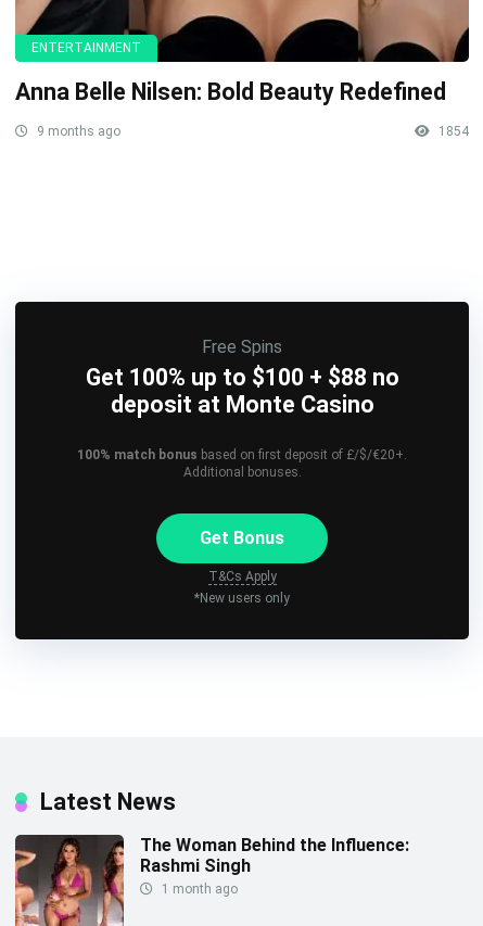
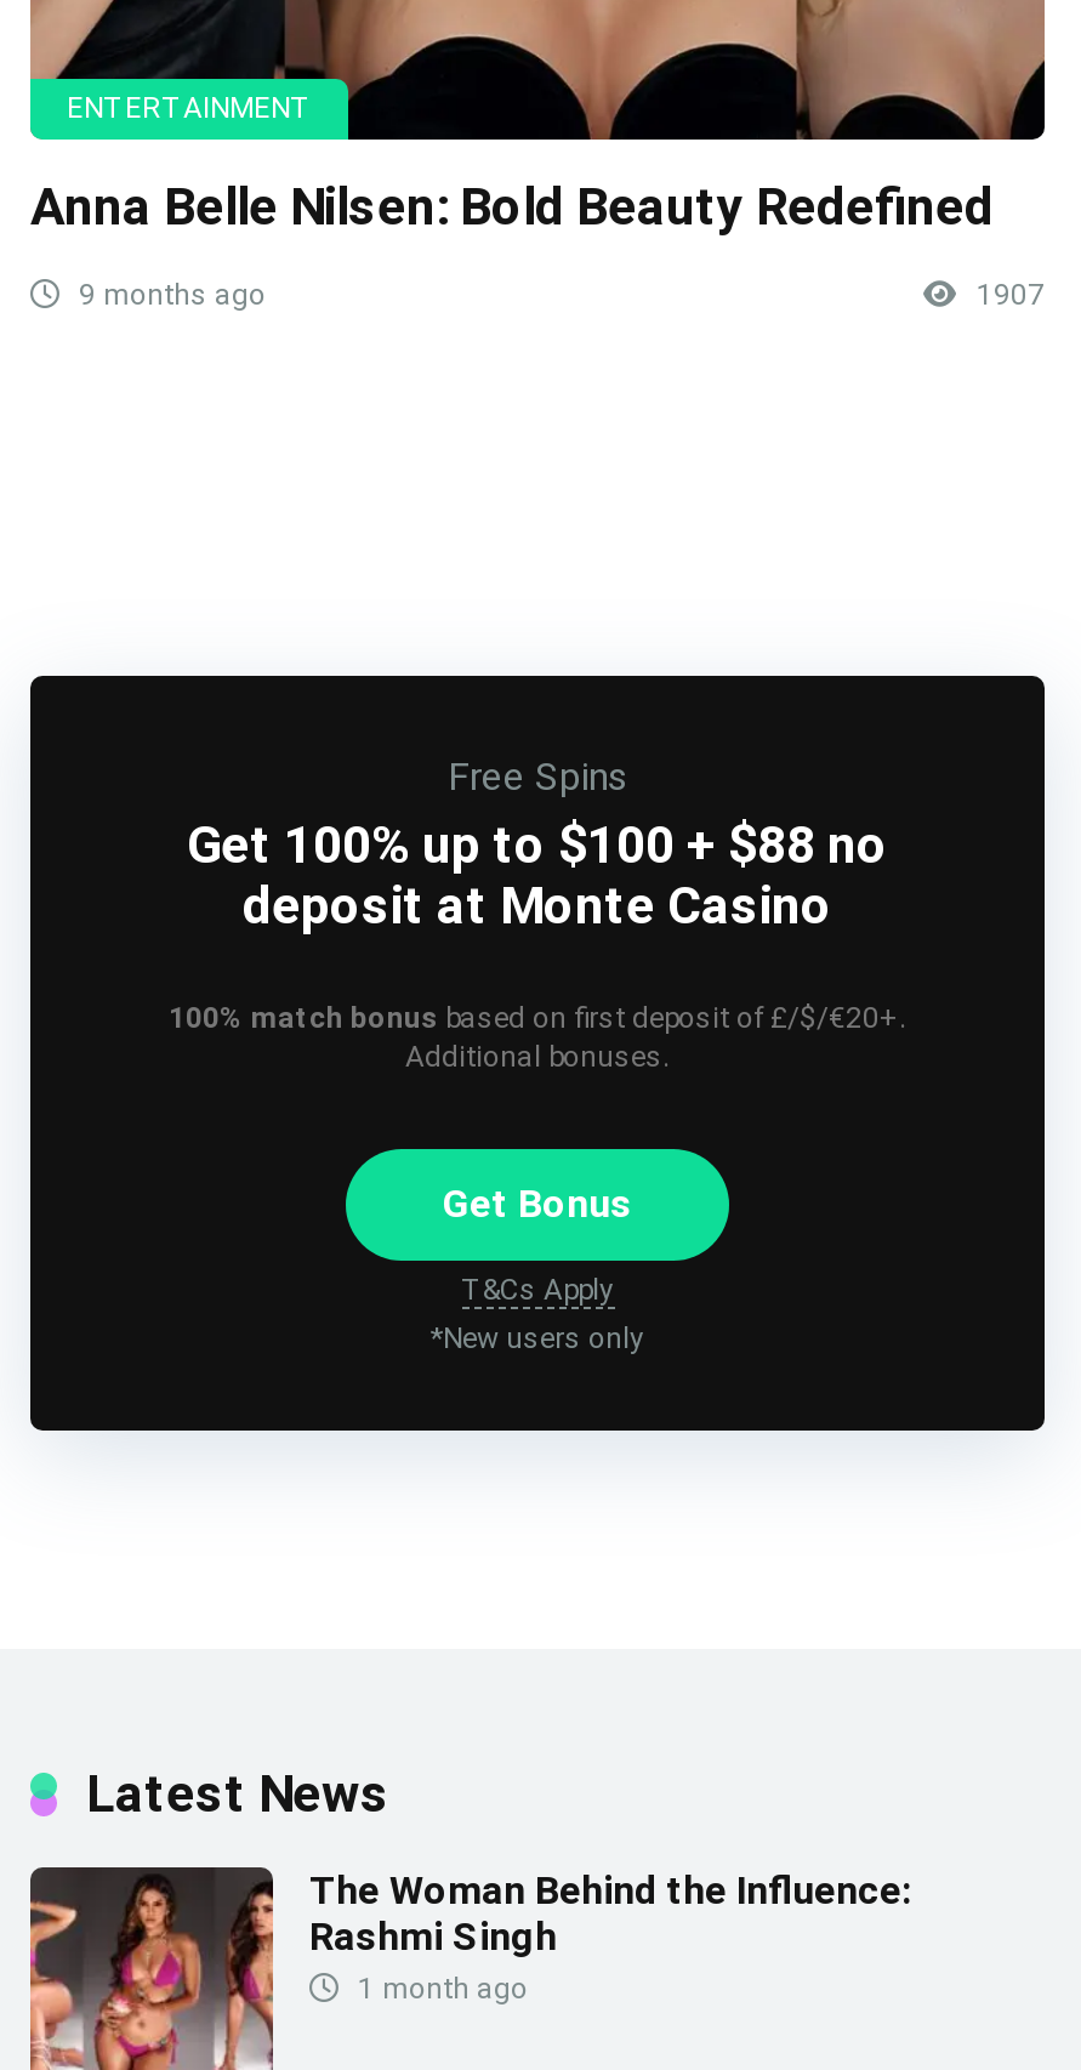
- 1854
+ 1907
